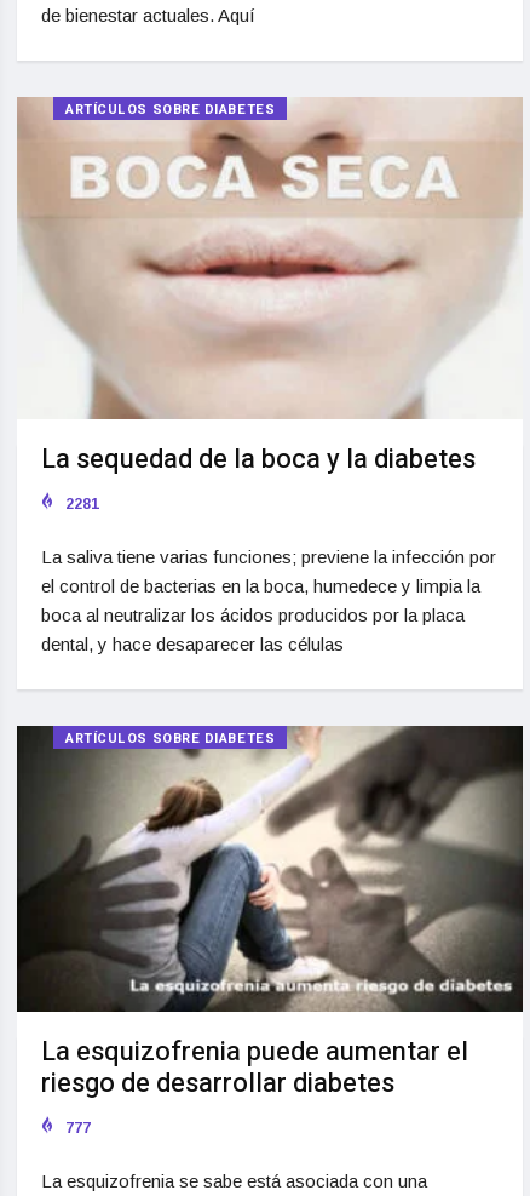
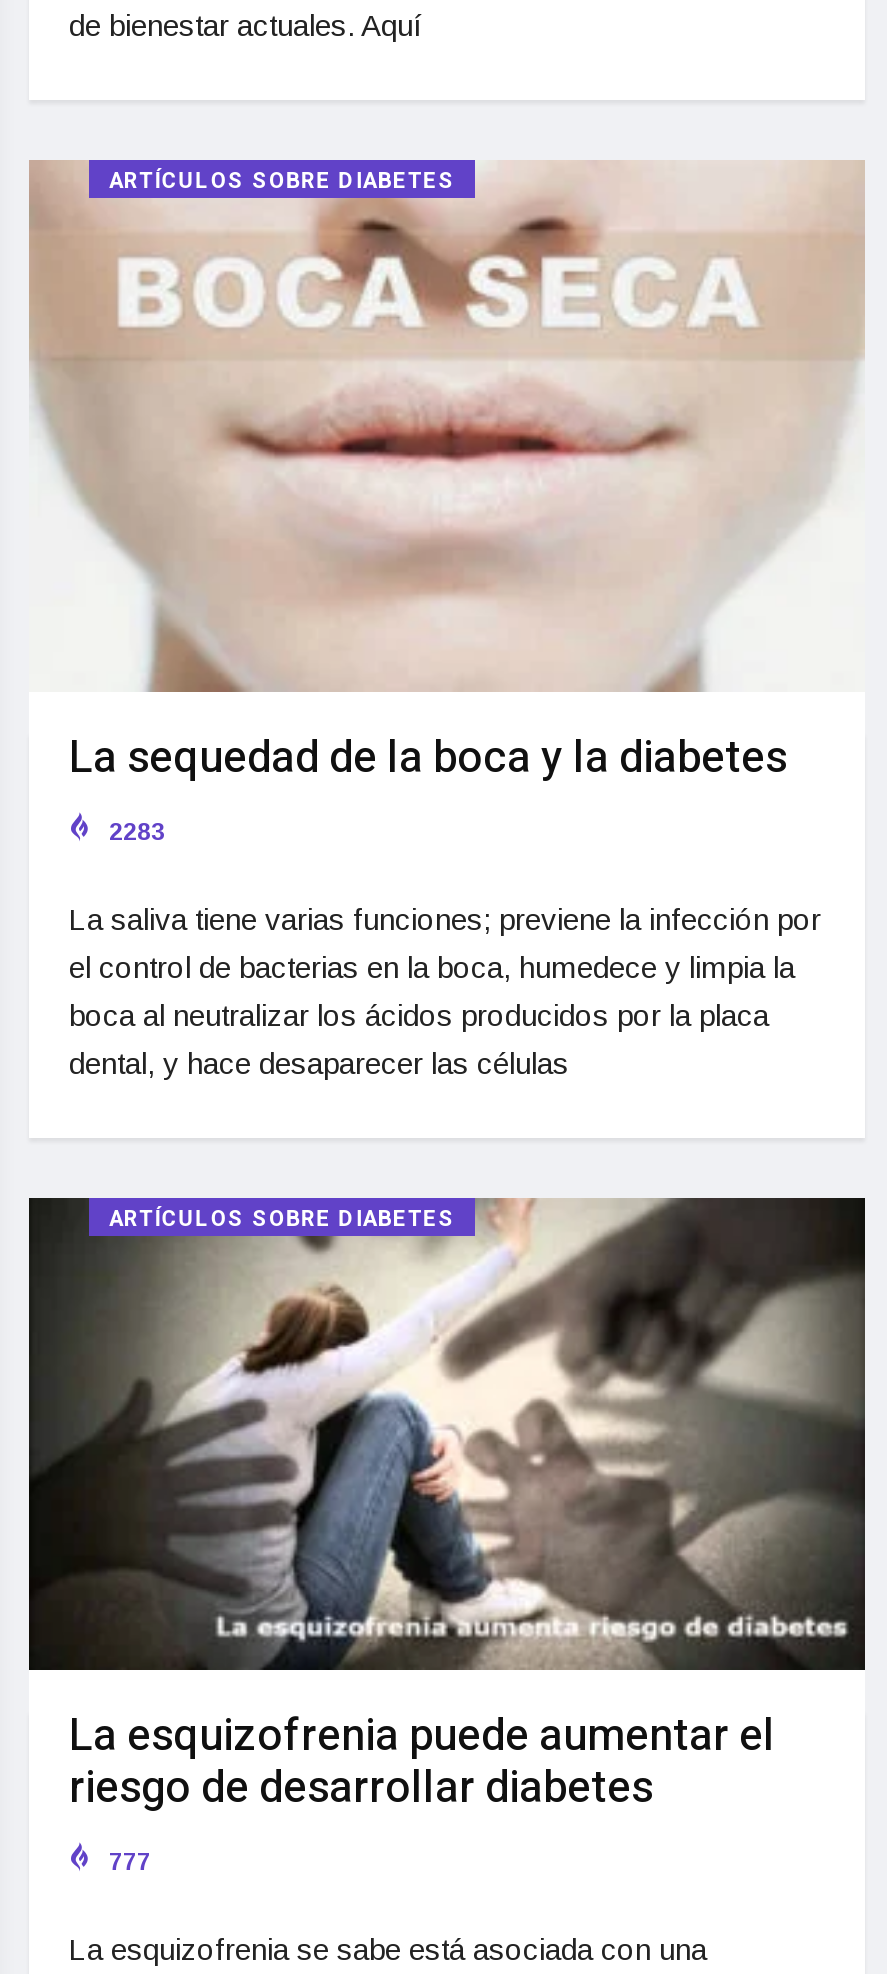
- 2281
+ 2283
